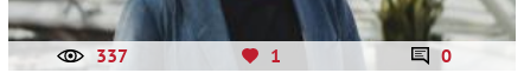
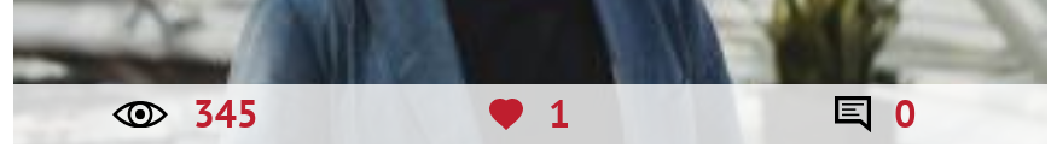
- 337
+ 345
